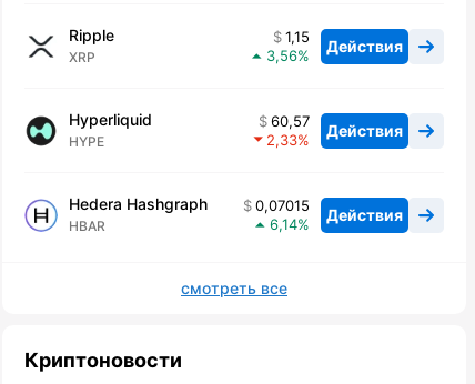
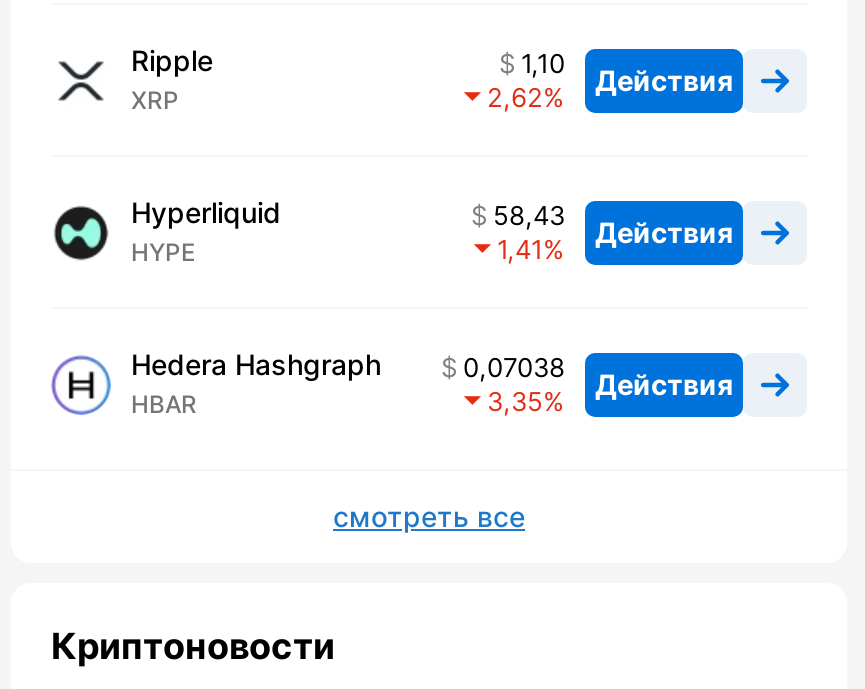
- 1,15 Действия
+ 1,10 Действия

- 3,56
+ 2,62

- 60,57 Действия
+ 58,43 Действия

- 2,33
+ 1,41

- 0,07015 Действия
+ 0,07038 Действия

- 6,14
+ 3,35
